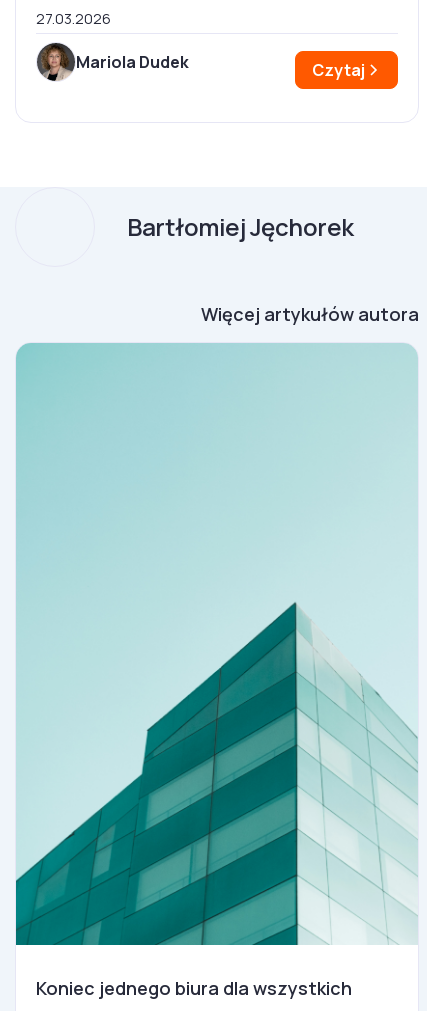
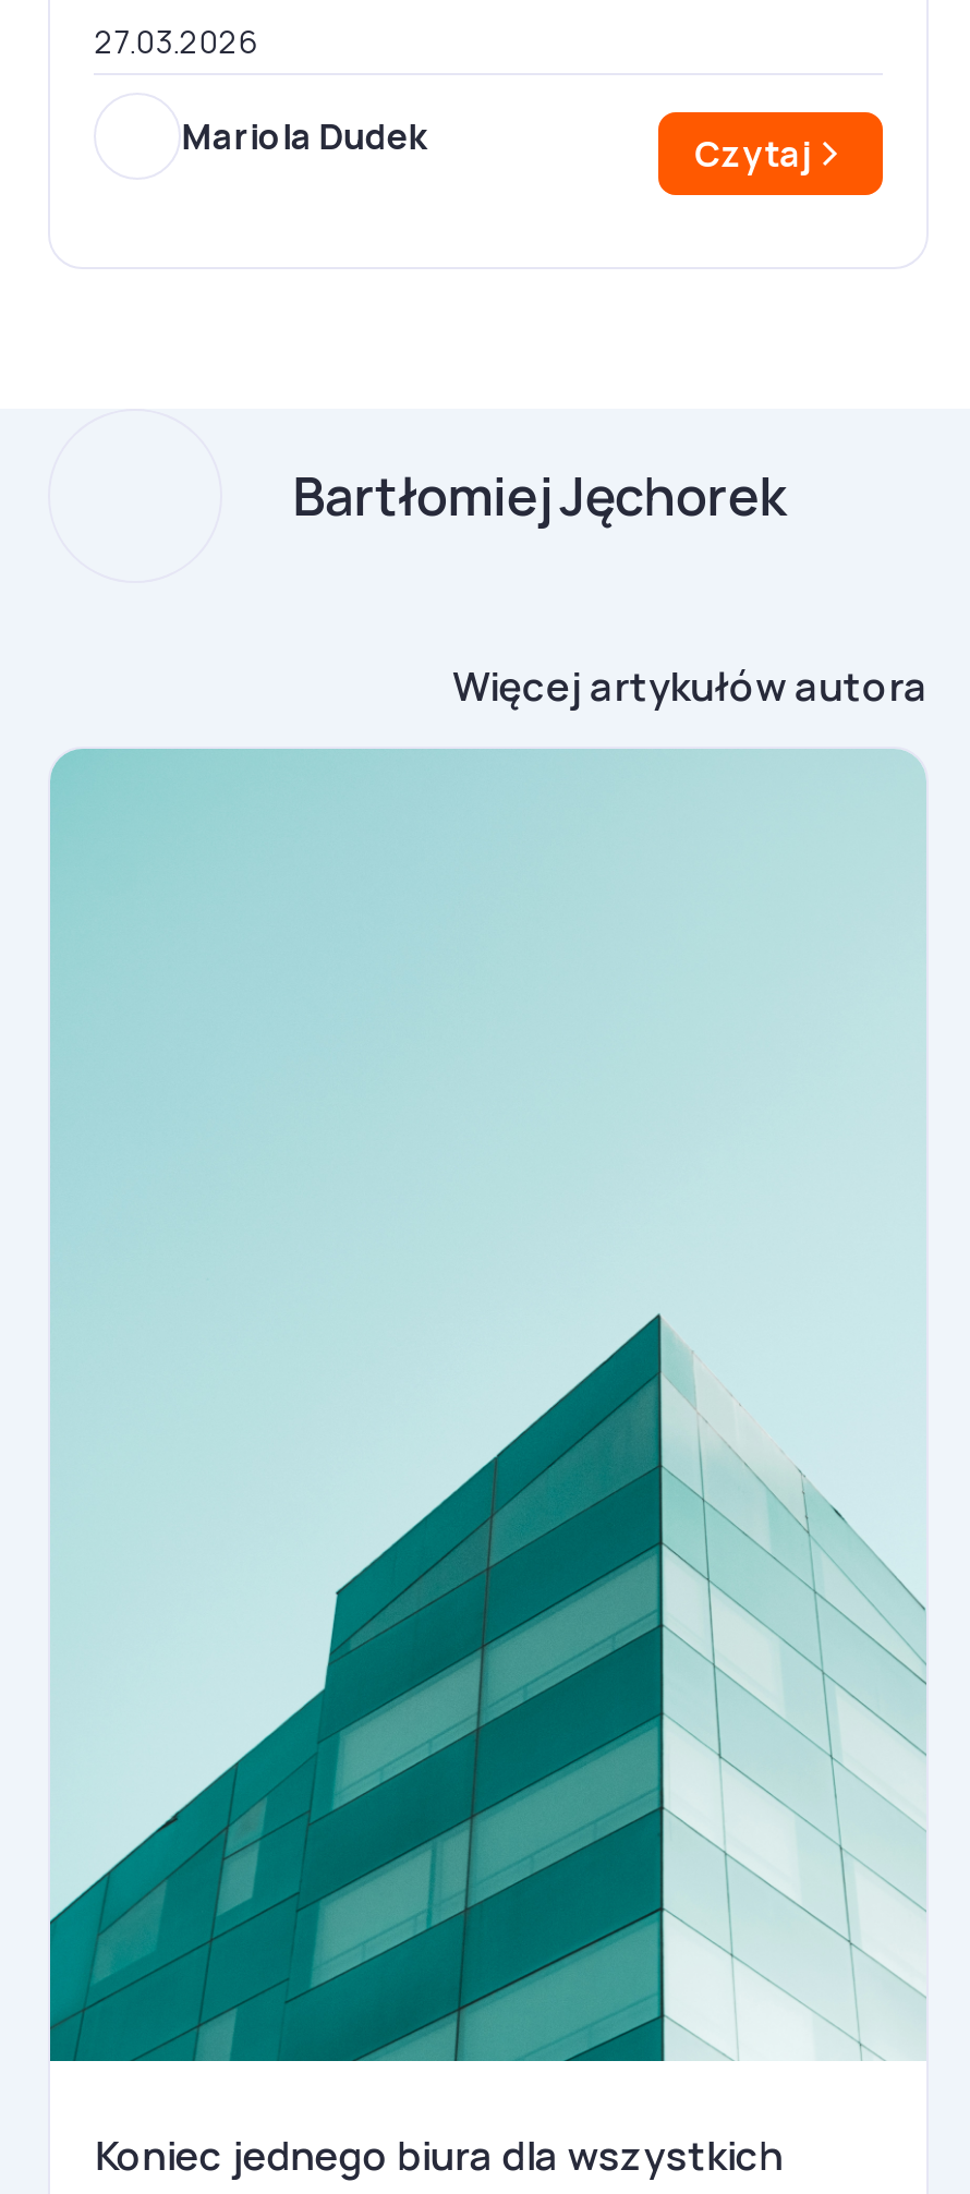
- [image]
